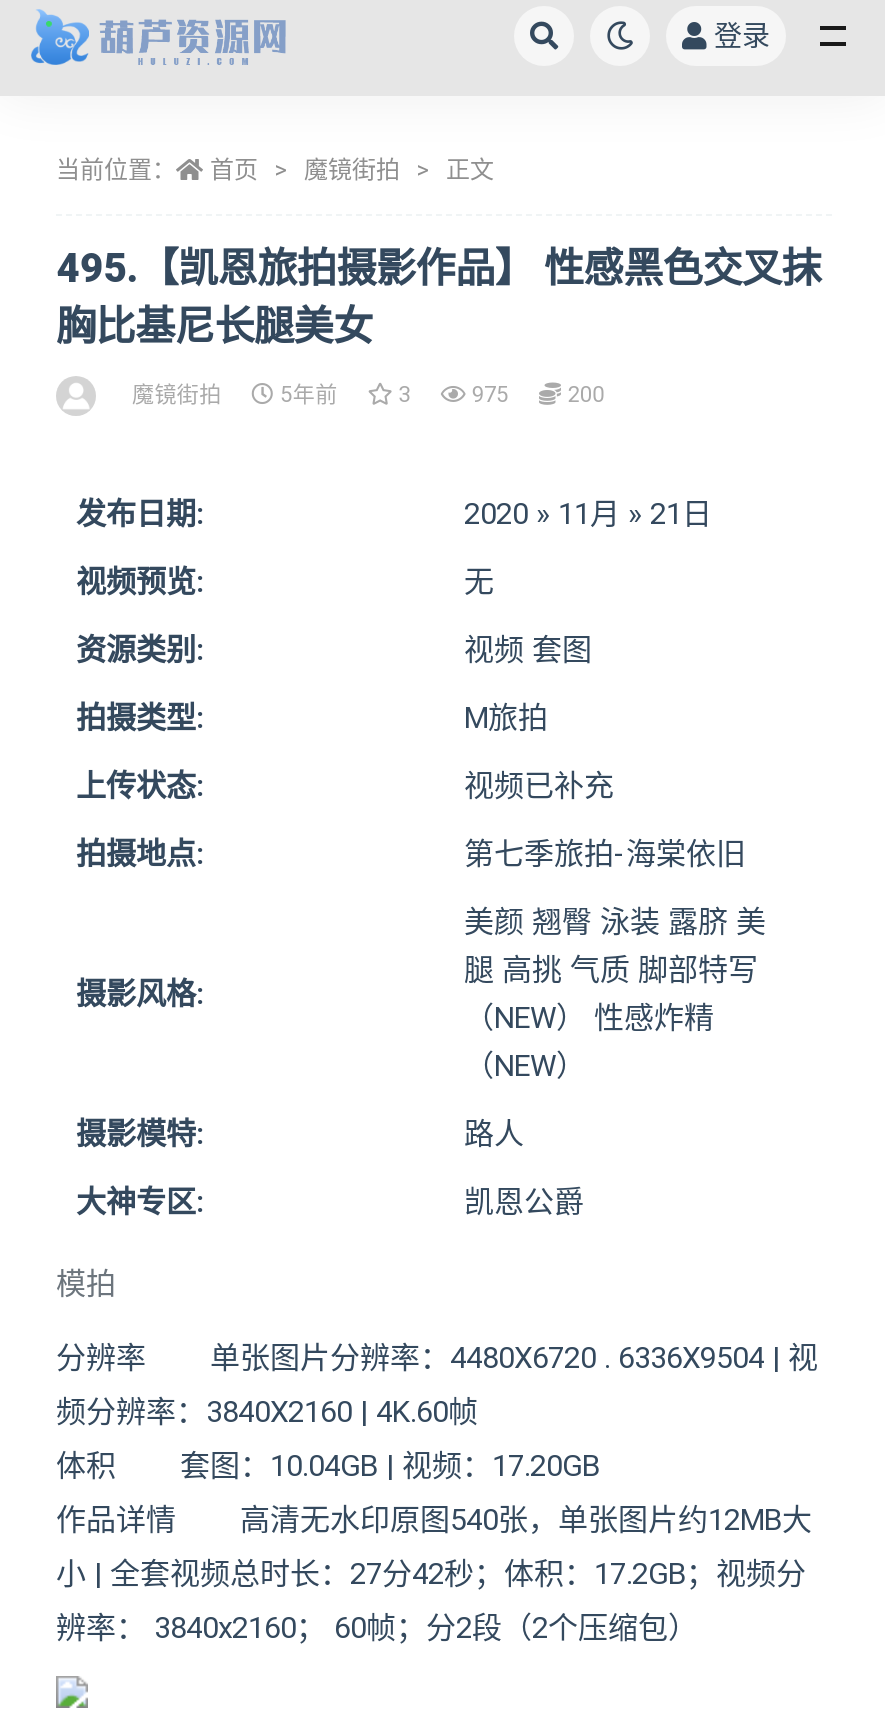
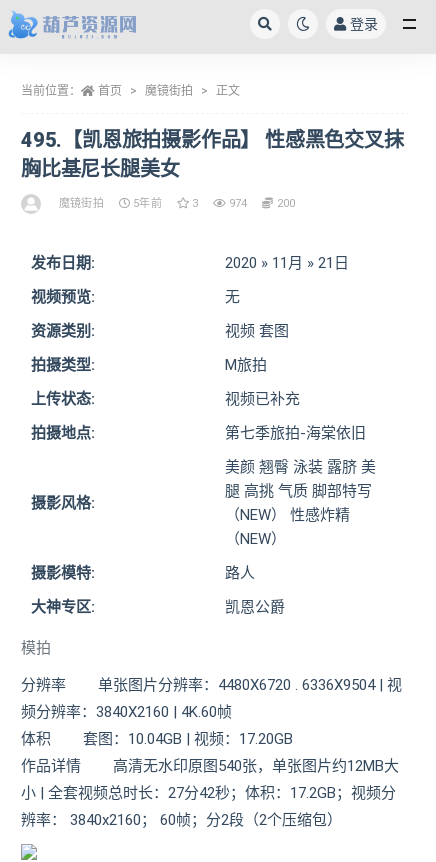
- 975
+ 974
